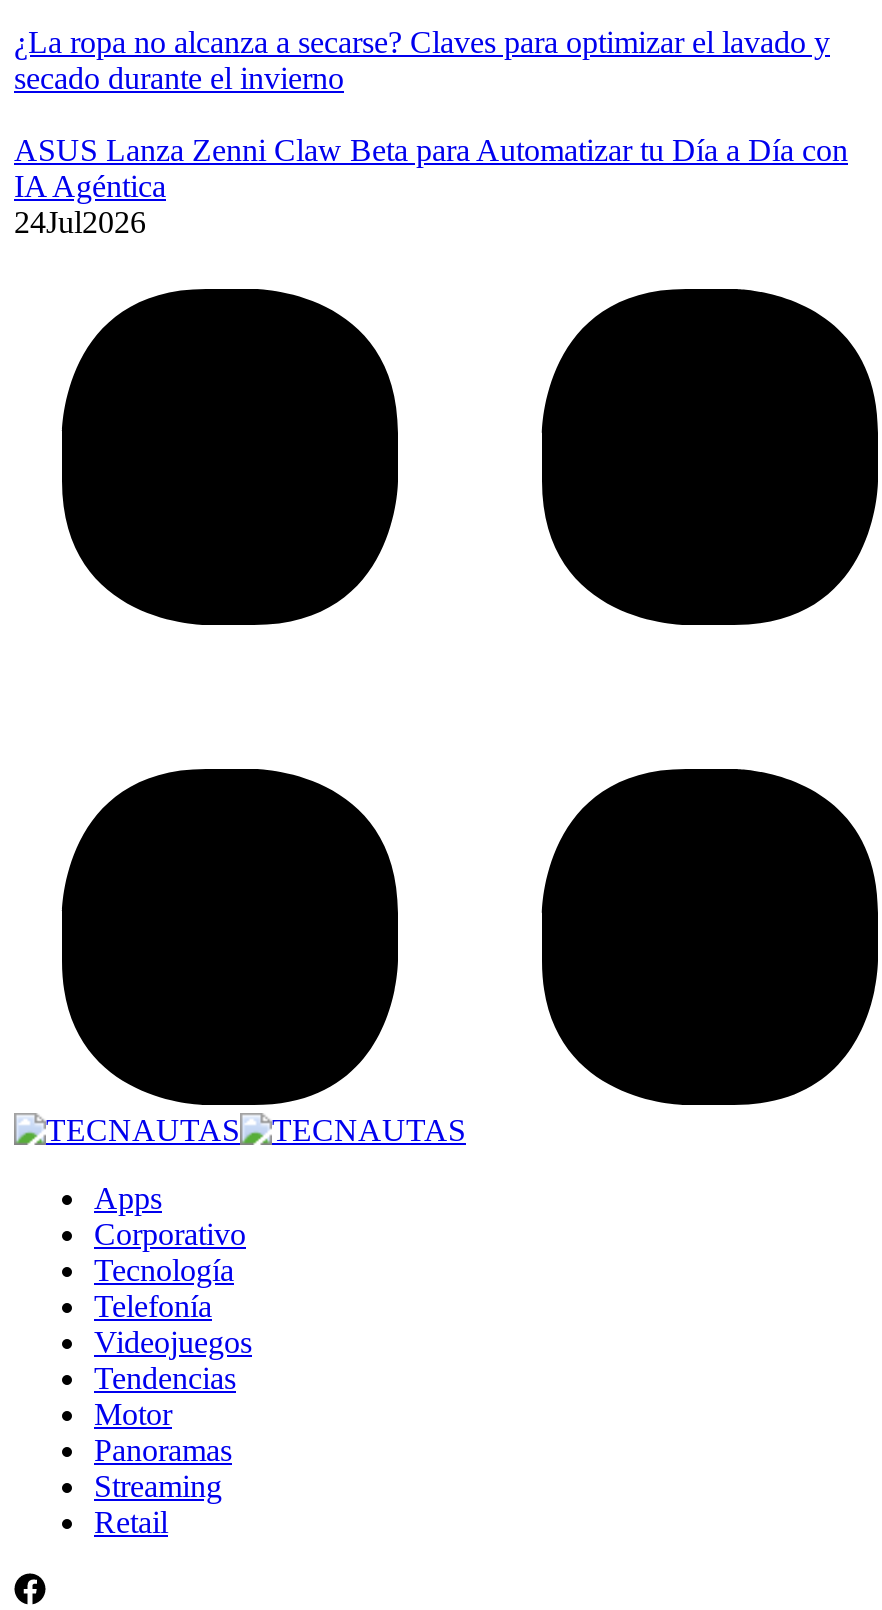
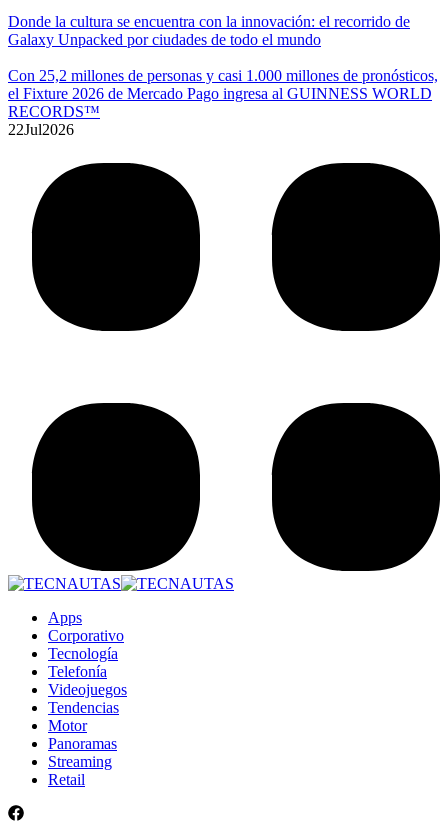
- ¿La ropa no alcanza a secarse? Claves para optimizar el lavado y
- secado durante el invierno
+ Donde la cultura se encuentra con la innovación: el recorrido de
+ Galaxy Unpacked por ciudades de todo el mundo

- ASUS Lanza Zenni Claw Beta para Automatizar tu Día a Día con
- IA Agéntica
- 24Jul2026
+ Con 25,2 millones de personas y casi 1.000 millones de pronósticos,
+ el Fixture 2026 de Mercado Pago ingresa al GUINNESS WORLD
+ RECORDS™
+ 22Jul2026
